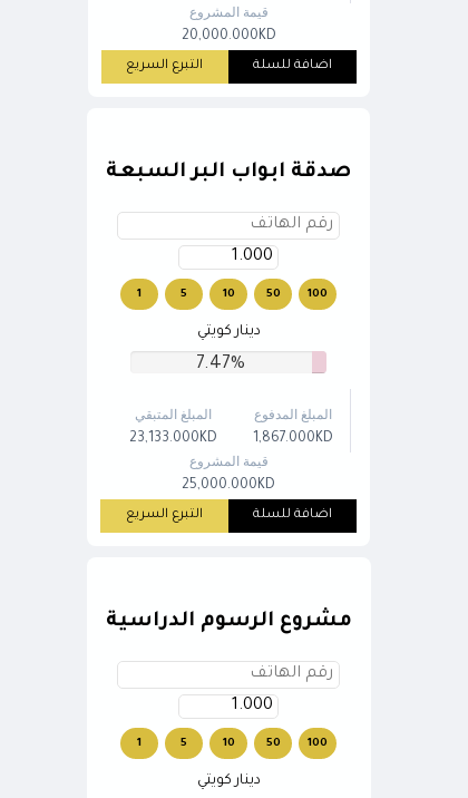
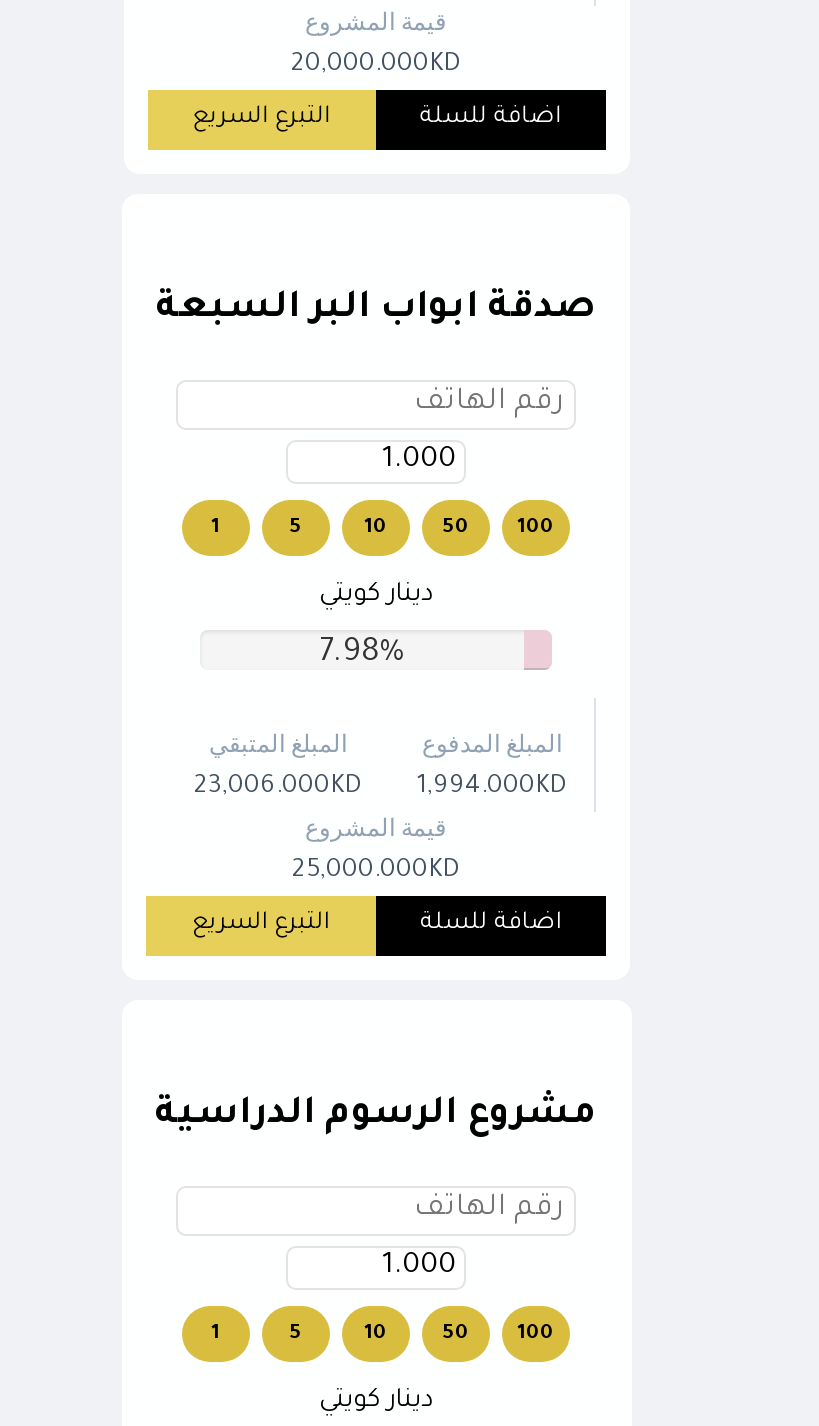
- 7.47%
+ 7.98%

- 23,133.000KD
+ 23,006.000KD

- 1,867.000KD
+ 1,994.000KD
